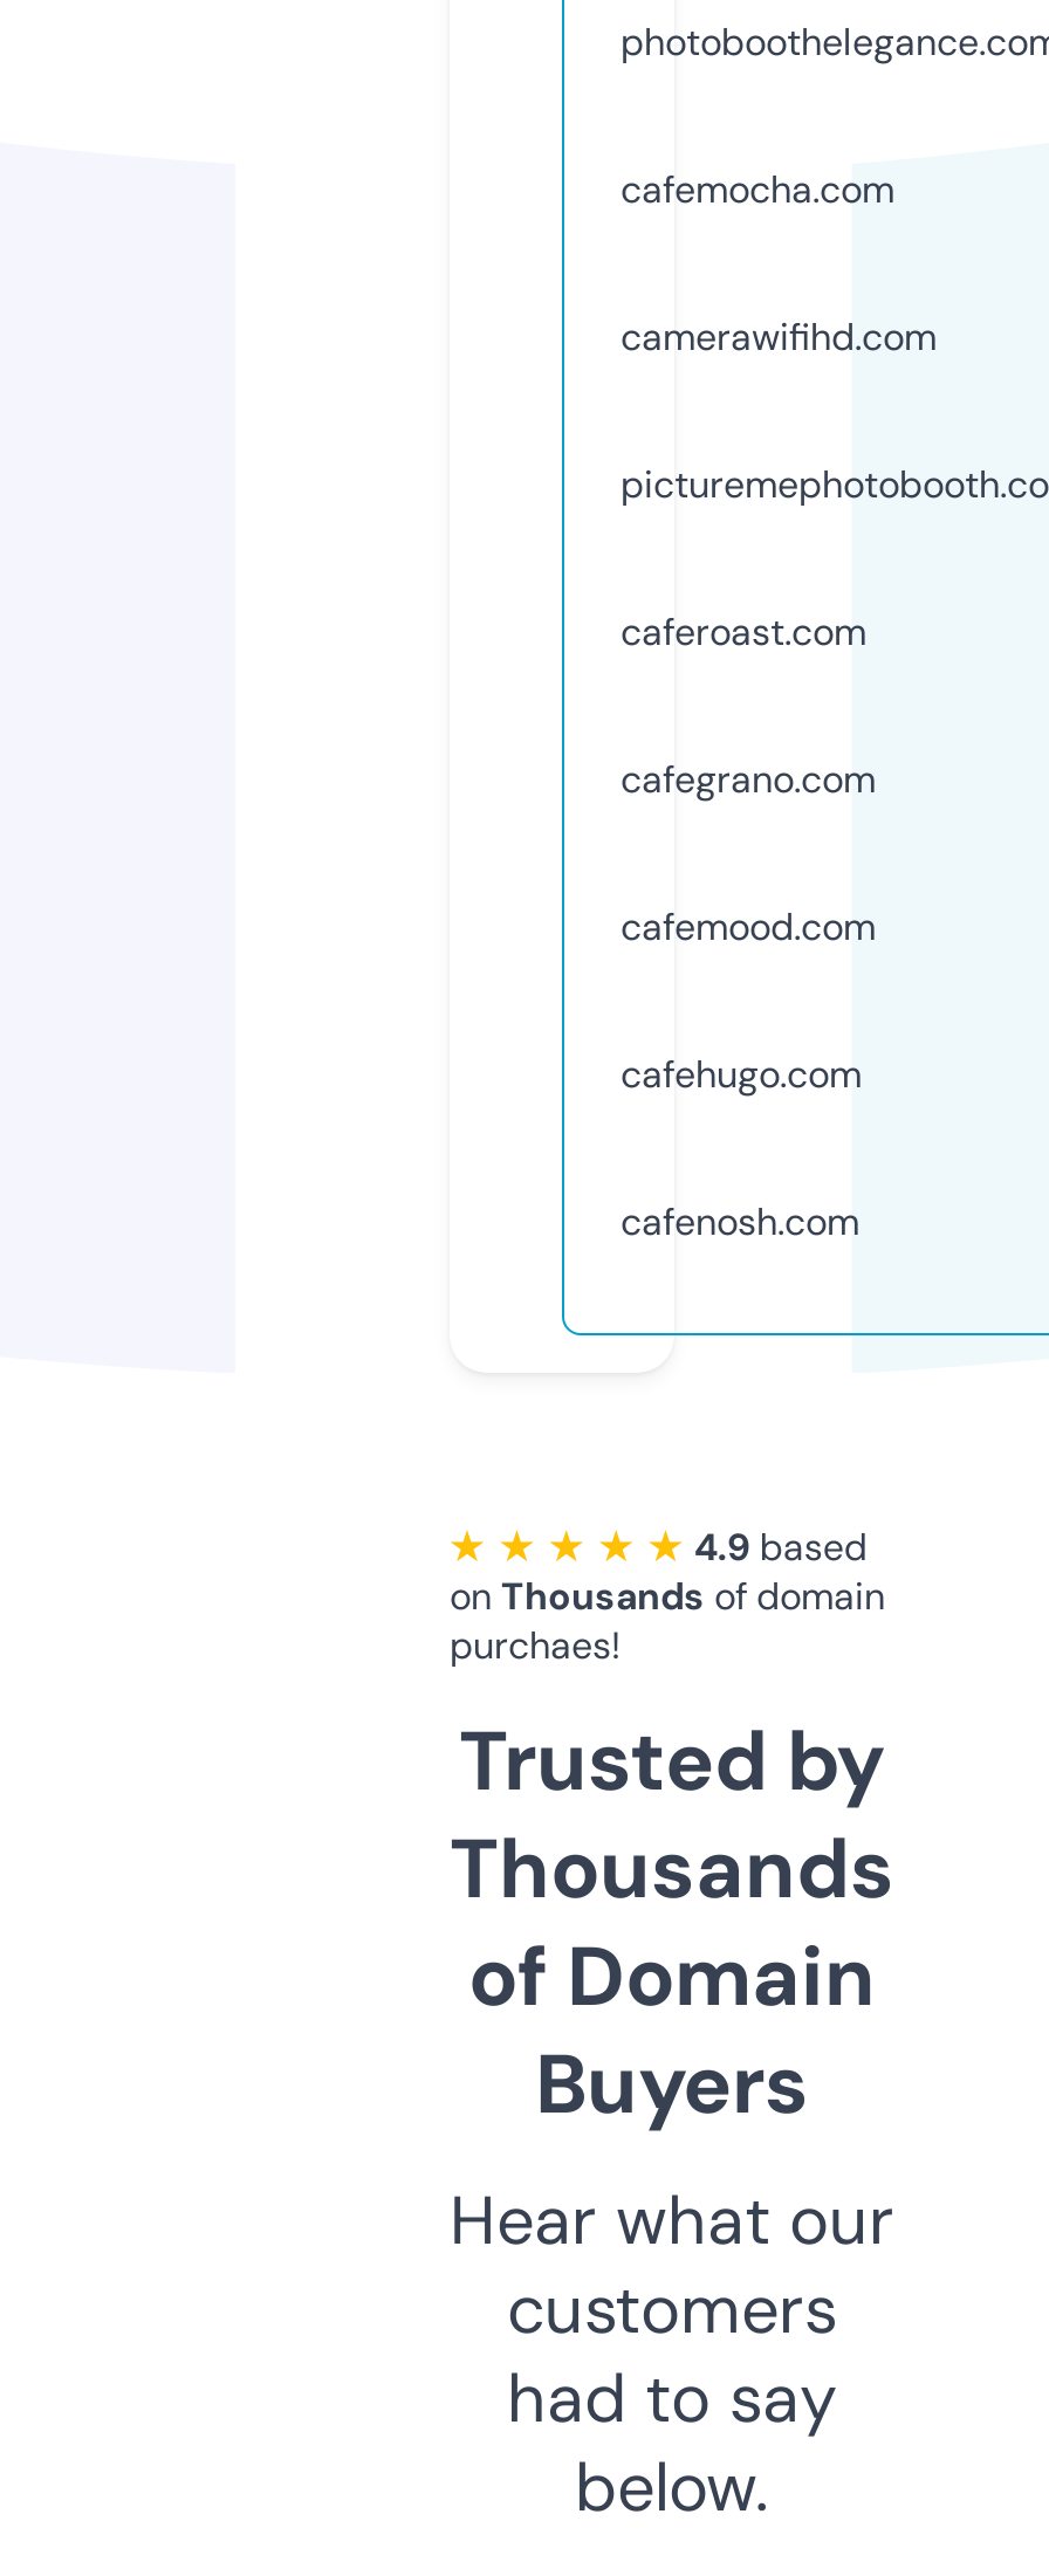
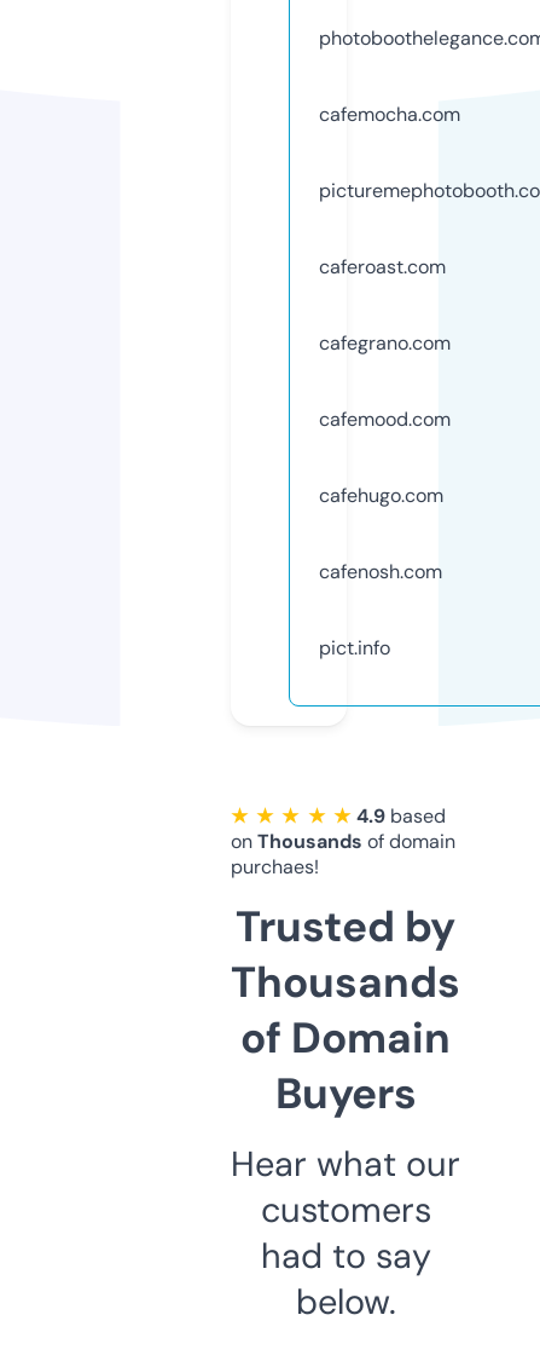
- camerawifihd.com

moved up: caferoast.com | cafegrano.com | cafemood.com | cafehugo.com | cafenosh.com

+ pict.info
